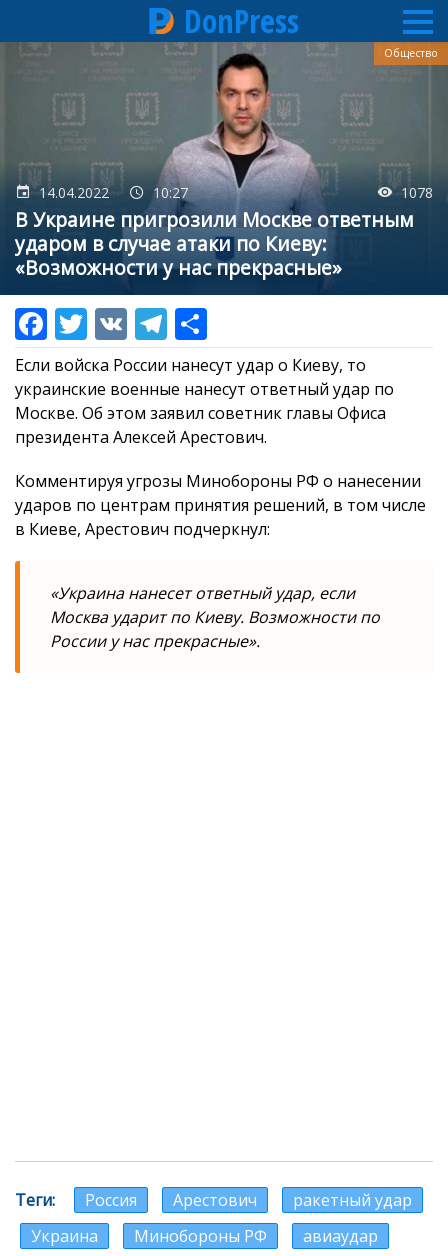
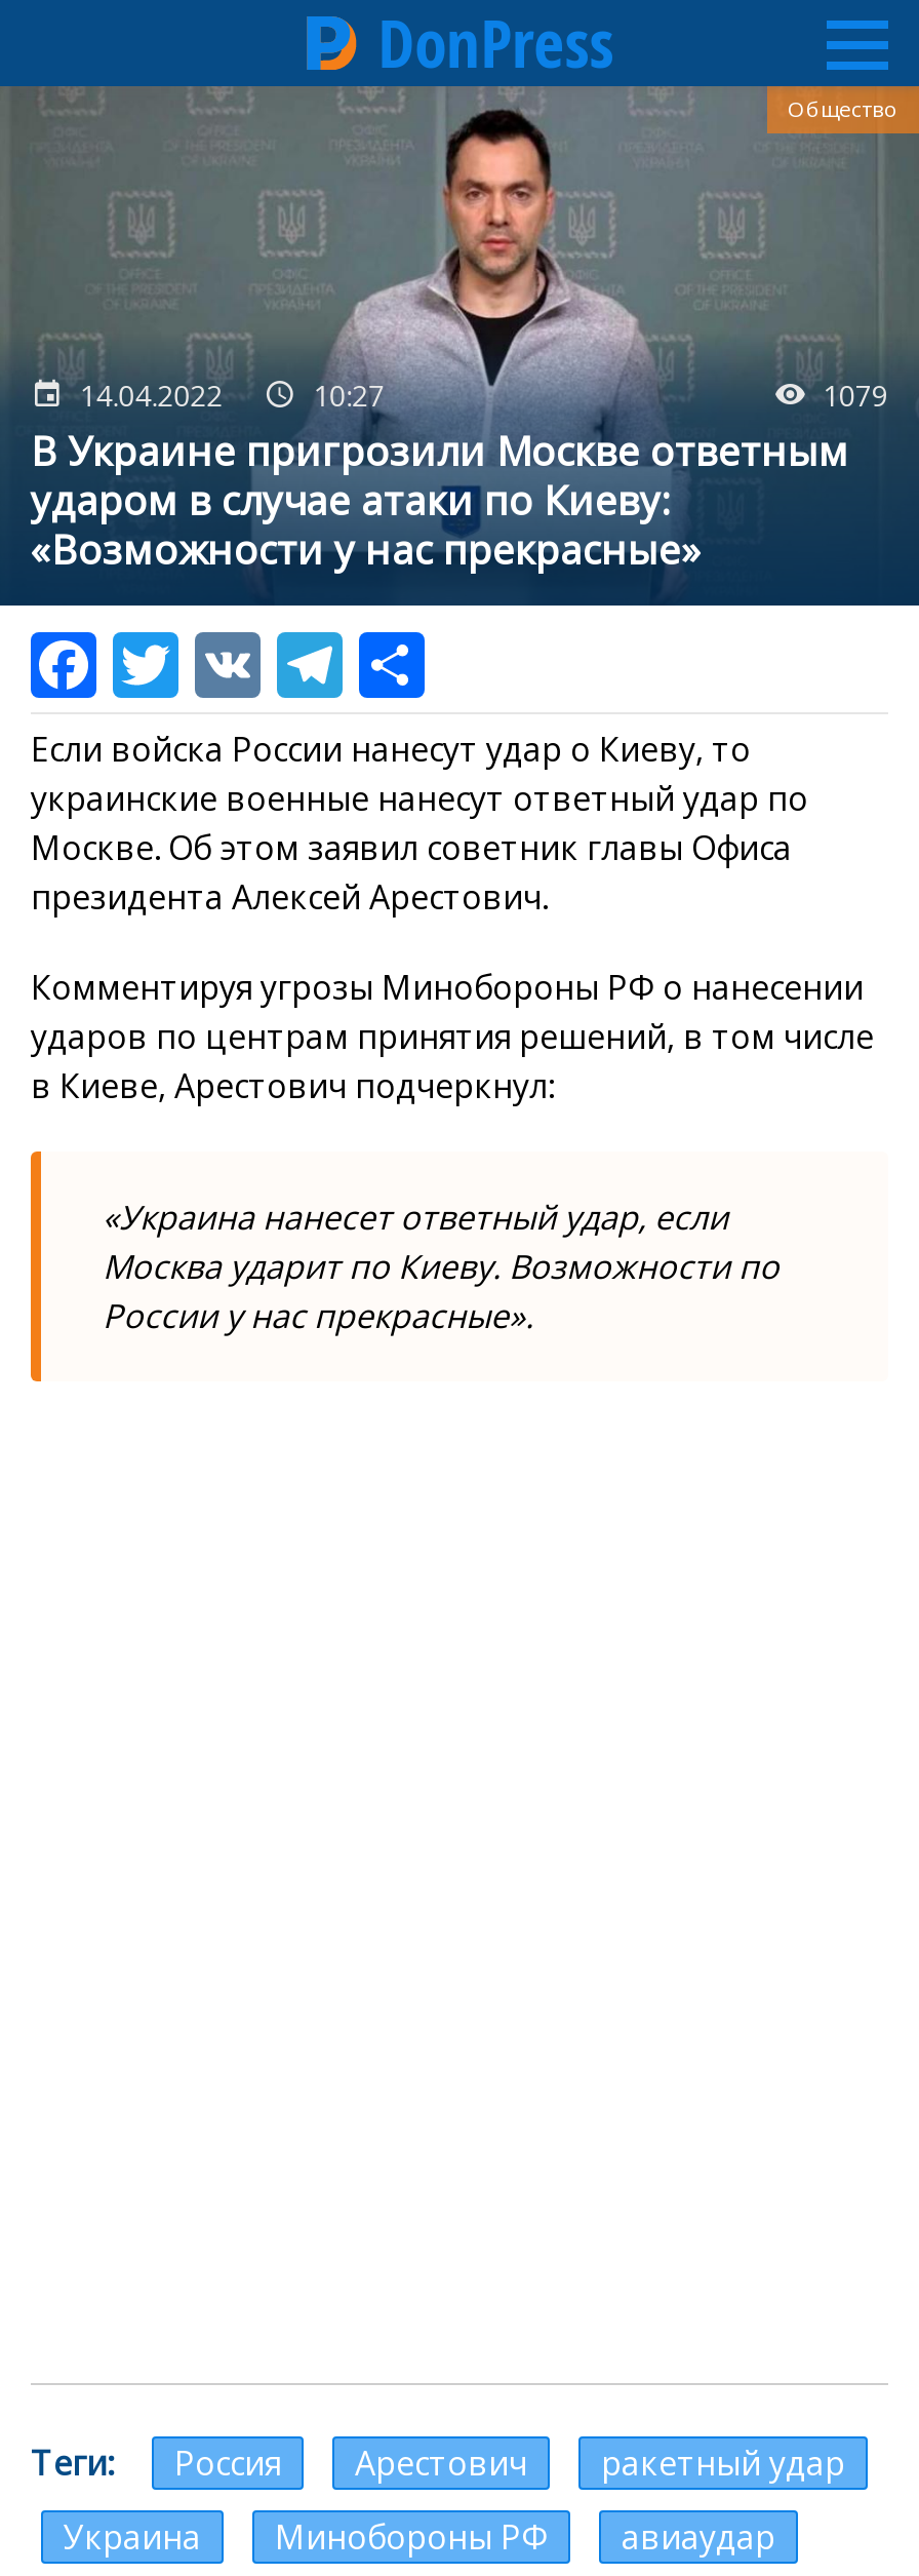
- 1078
+ 1079
